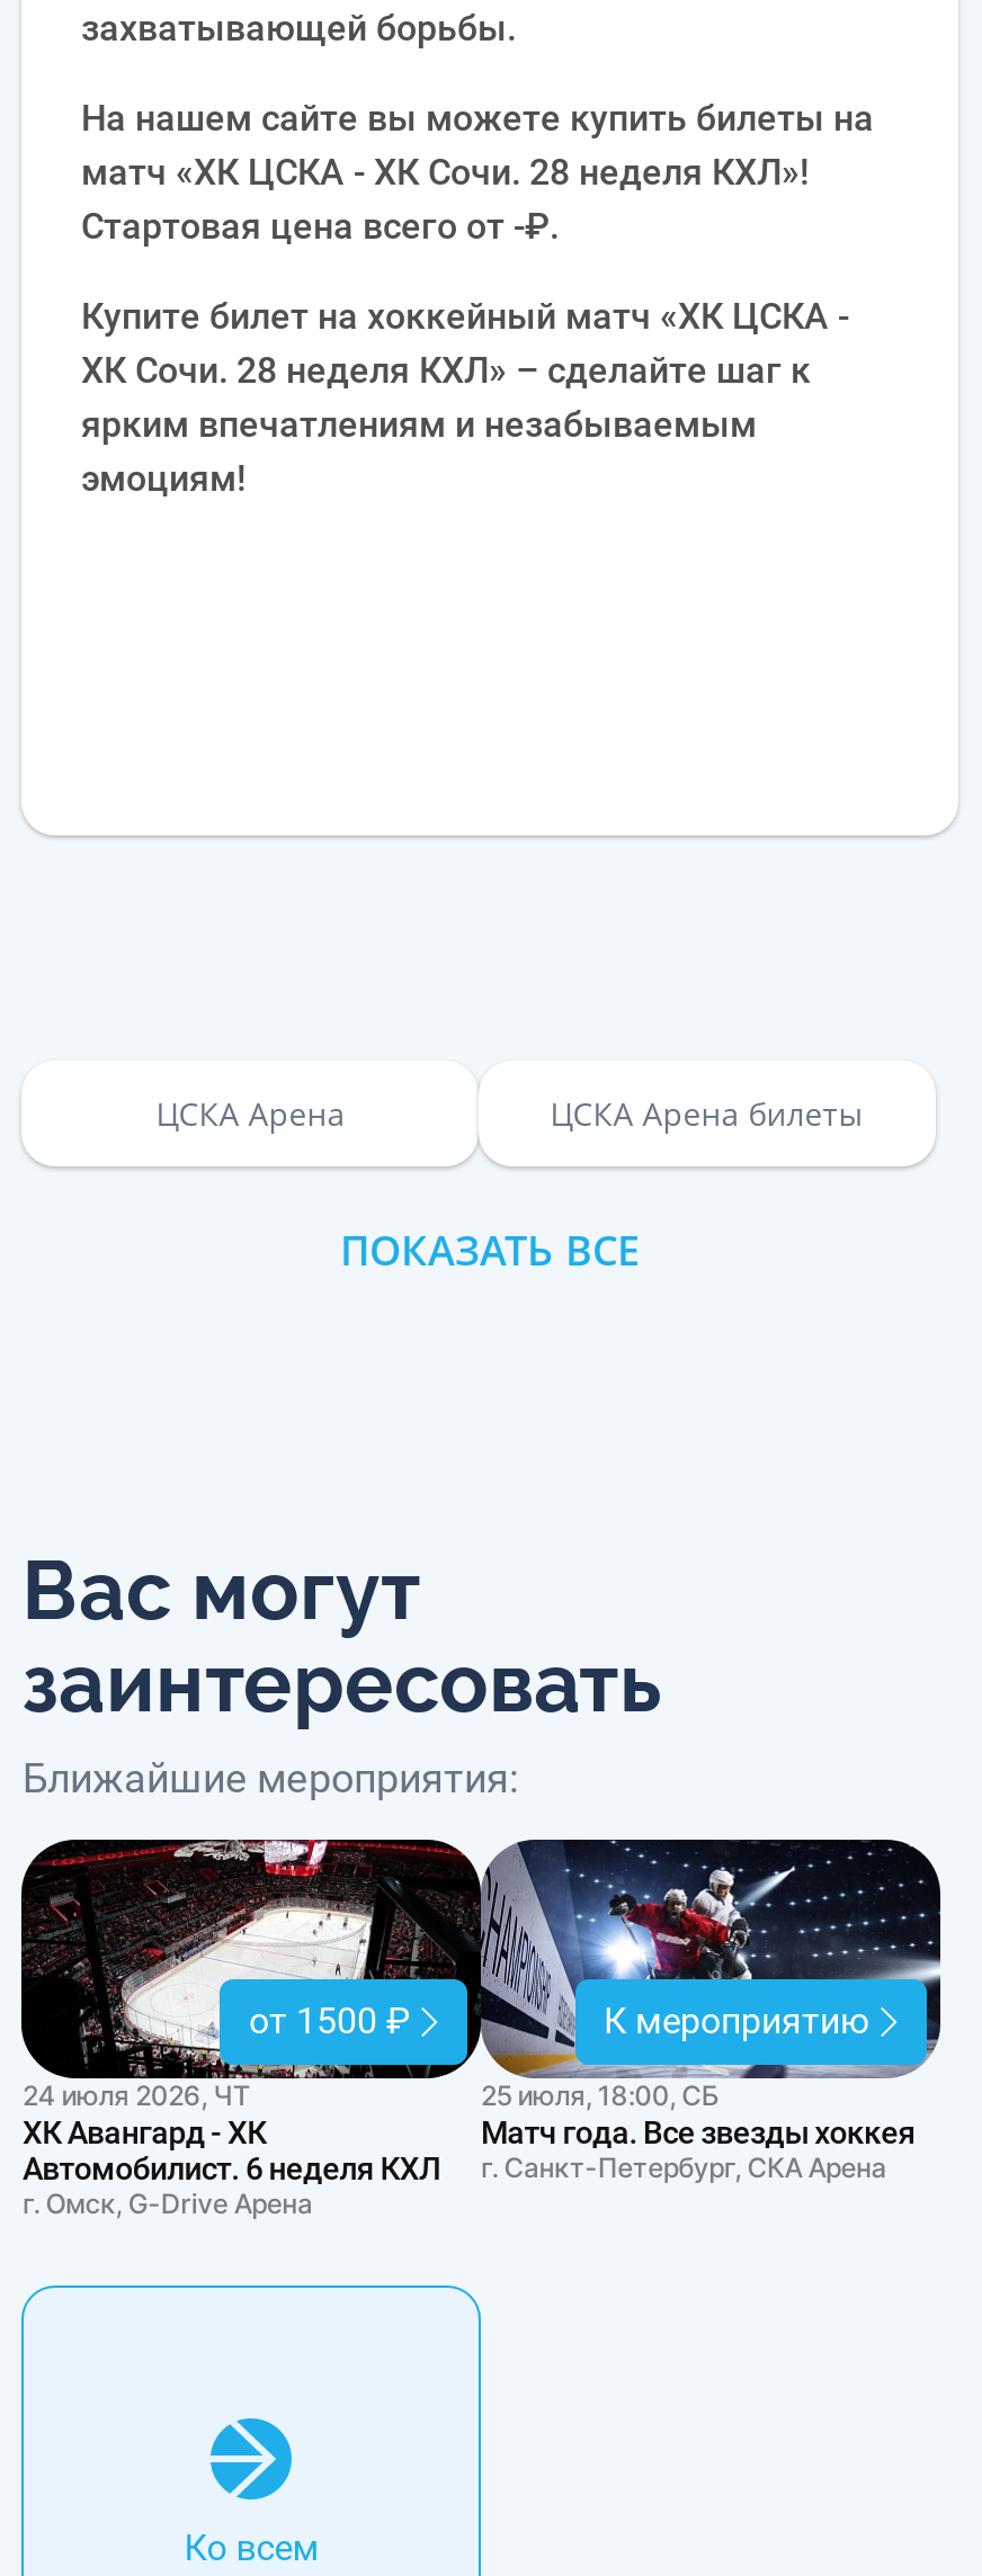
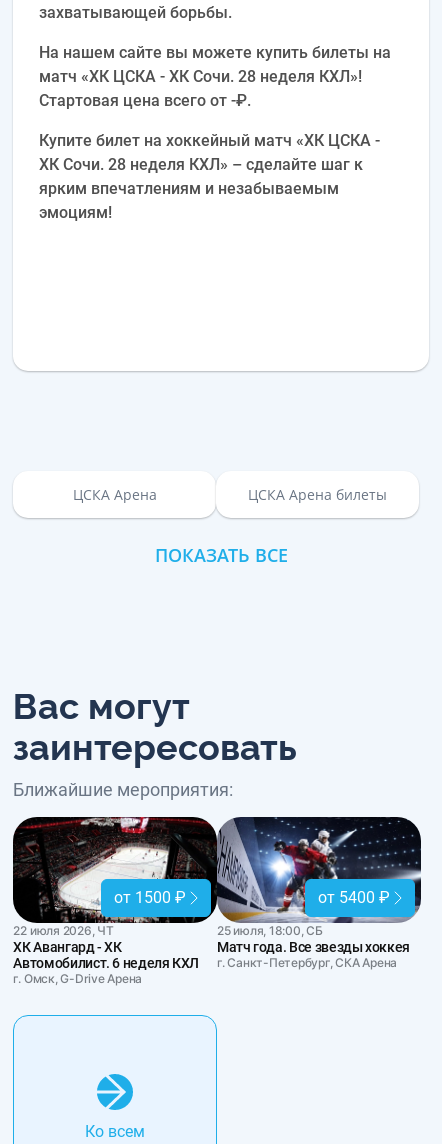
- К мероприятию
+ от 5400 ₽

- 24 июля 2026, ЧТ
+ 22 июля 2026, ЧТ
